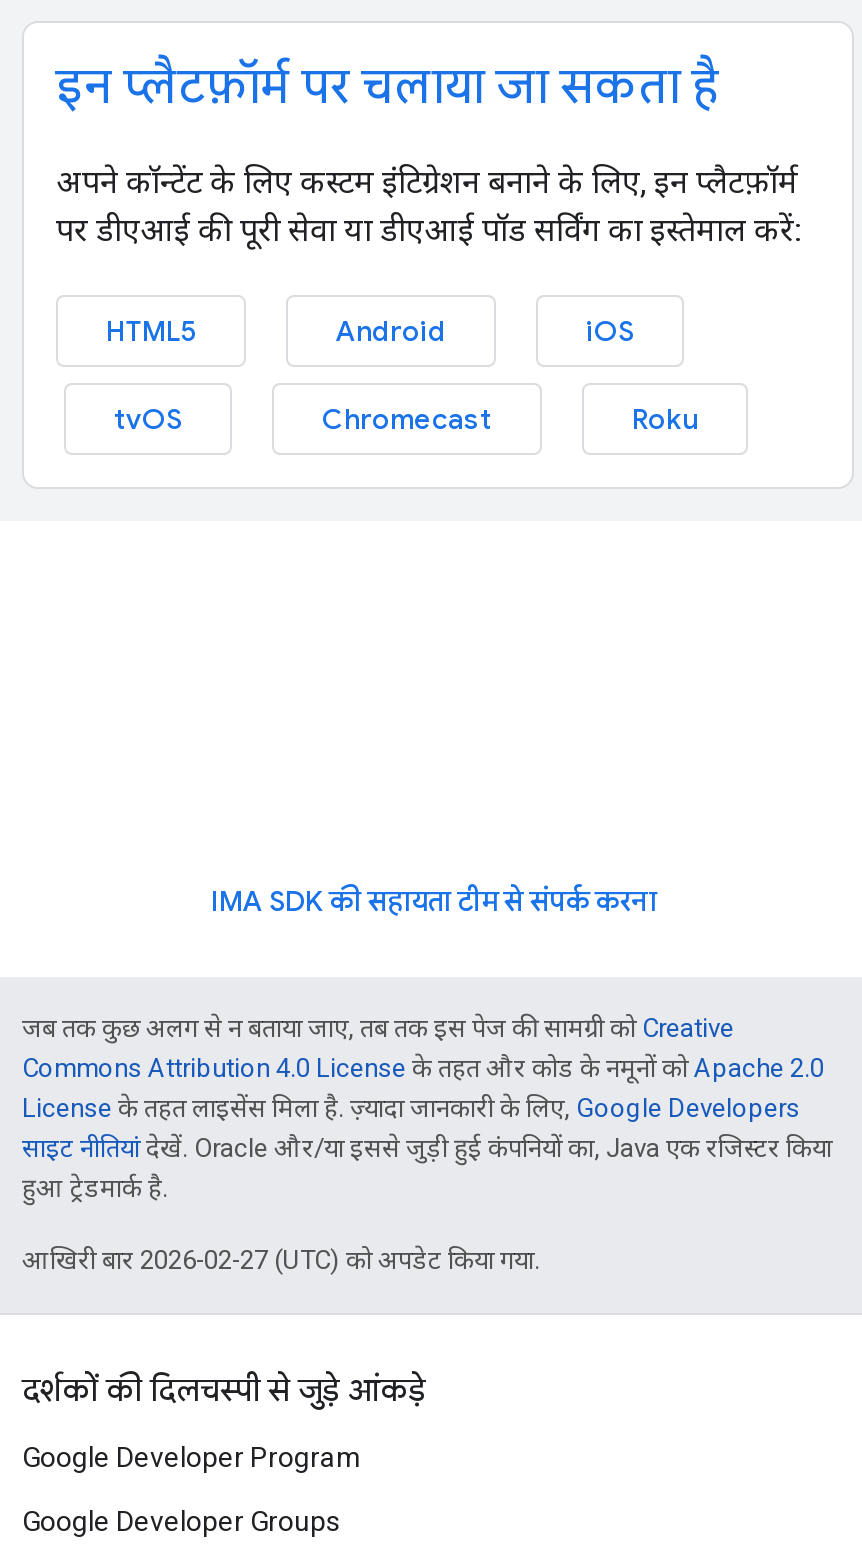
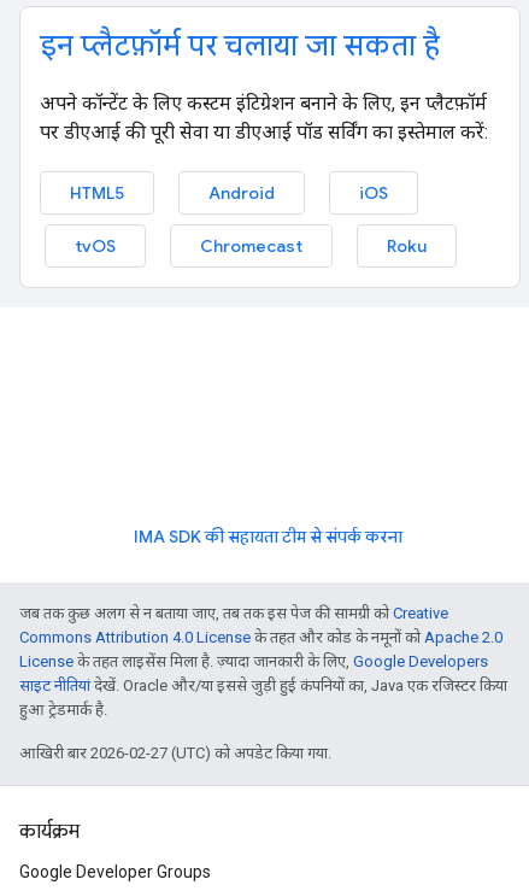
- दर्शकों की दिलचस्पी से जुड़े आंकड़े
- Google Developer Program
+ कार्यक्रम
